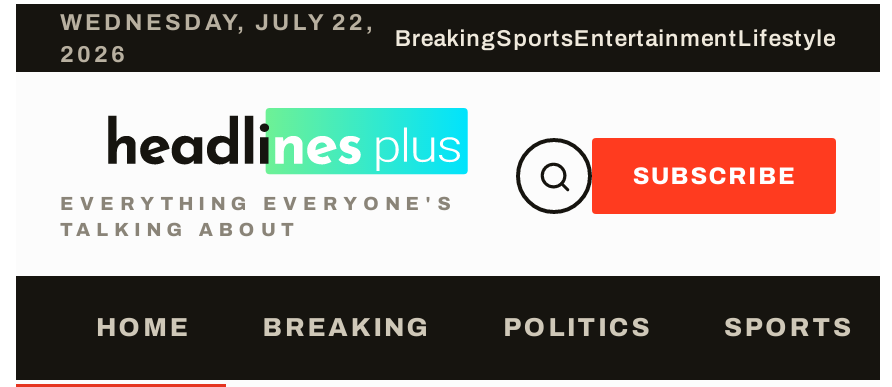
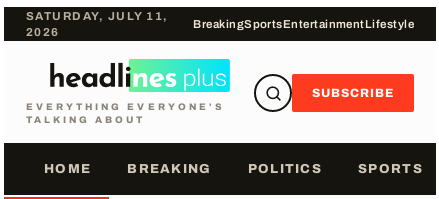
- WEDNESDAY, JULY 22,
+ SATURDAY, JULY 11,
